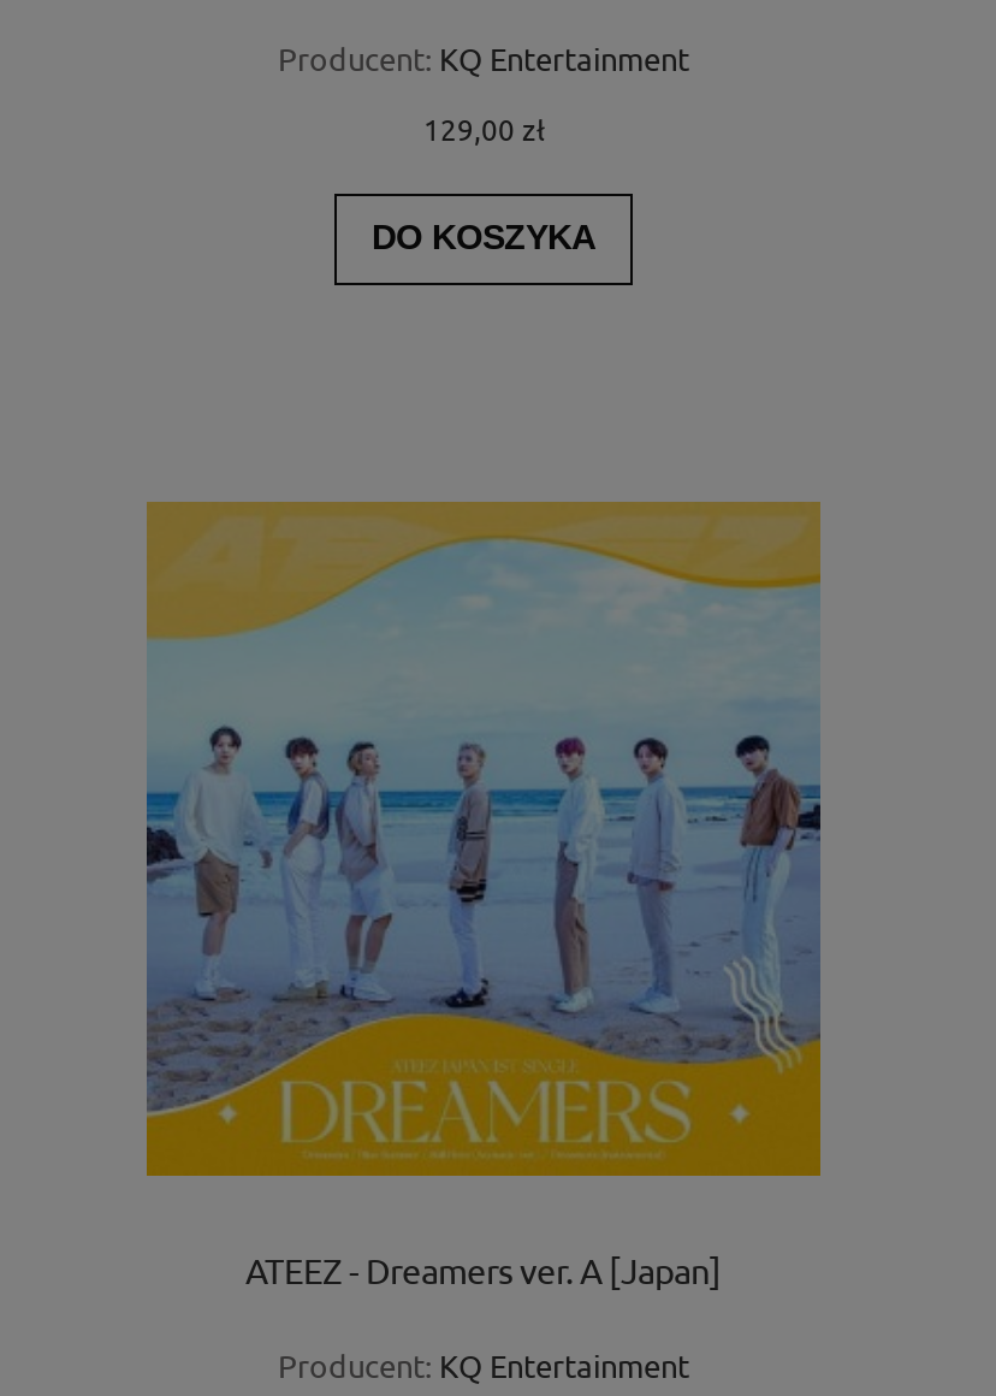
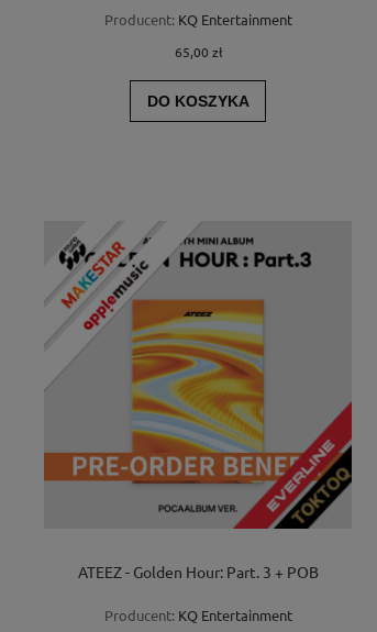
- 129,00 zł
+ 65,00 zł

- [image]
- ATEEZ - Dreamers ver. A [Japan]
+ [image]
+ ATEEZ - Golden Hour: Part. 3 + POB
